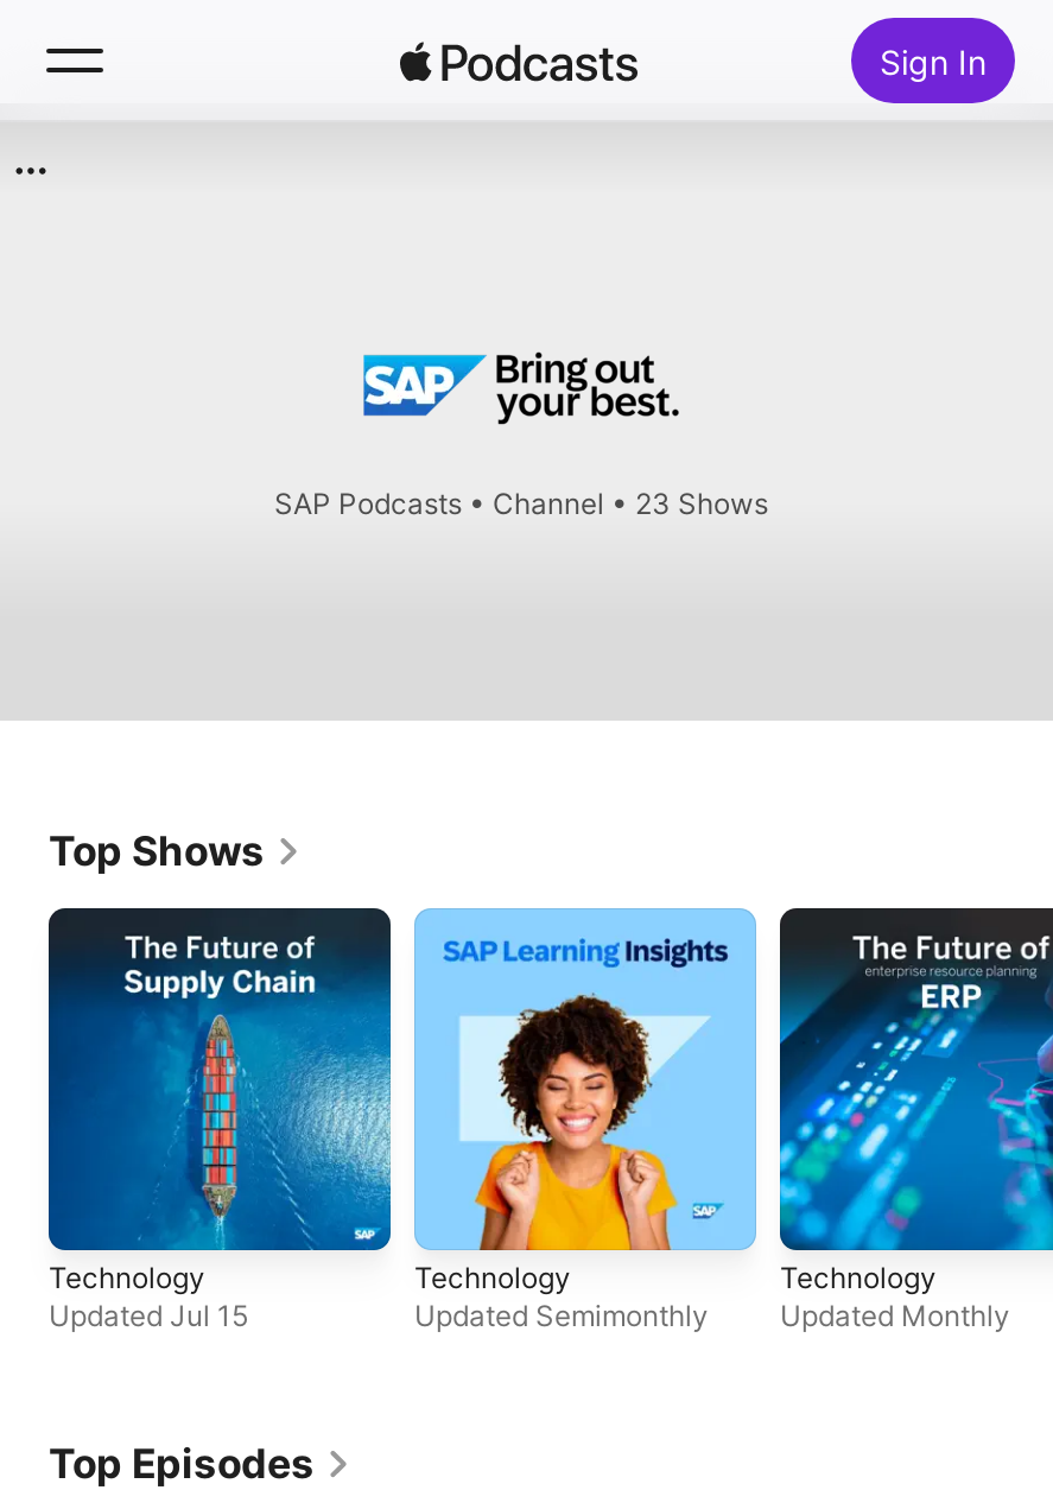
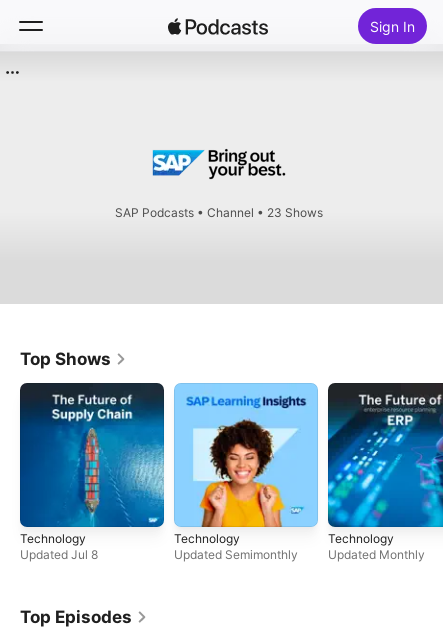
- Updated Jul 15
+ Updated Jul 8
